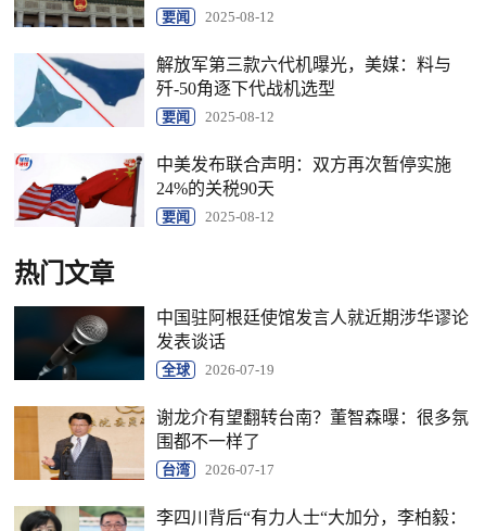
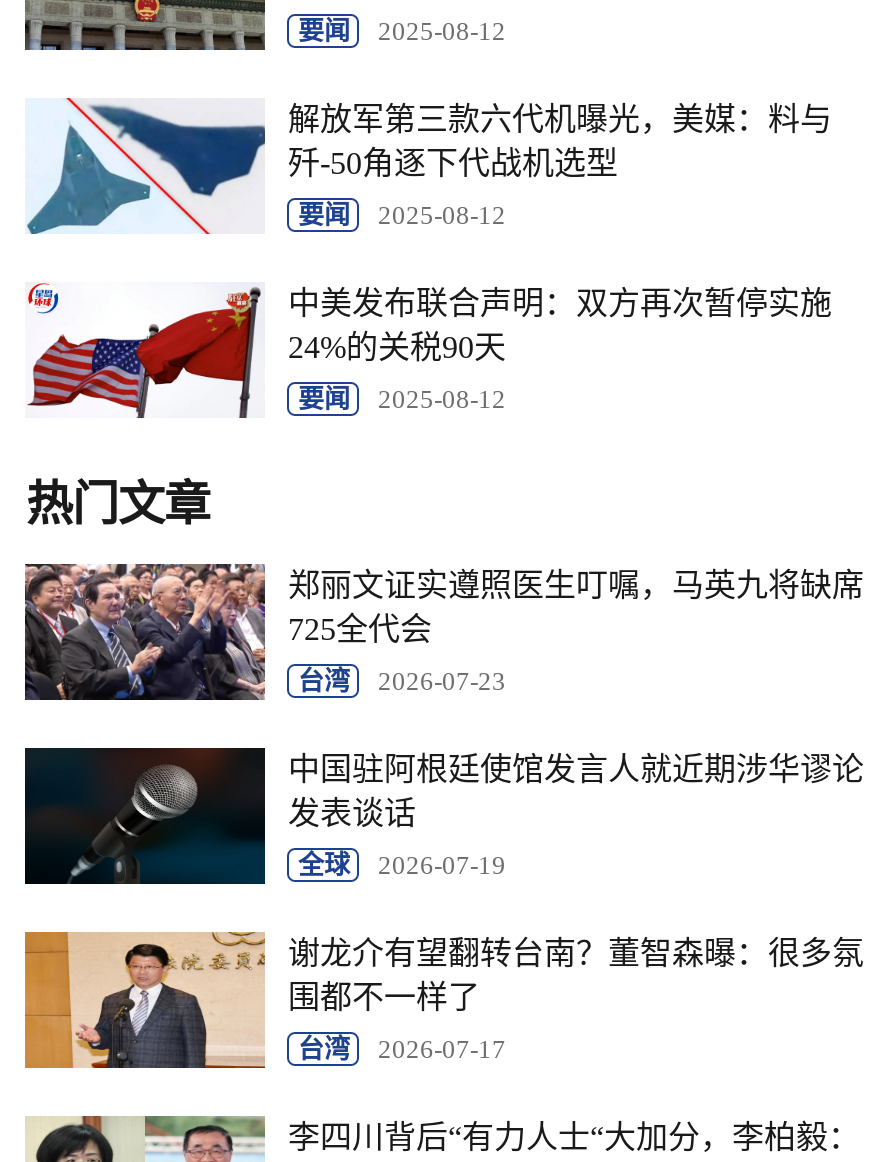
+ [image]
+ 郑丽文证实遵照医生叮嘱，马英九将缺席
+ 725全代会
+ 台湾
+ 2026-07-23
